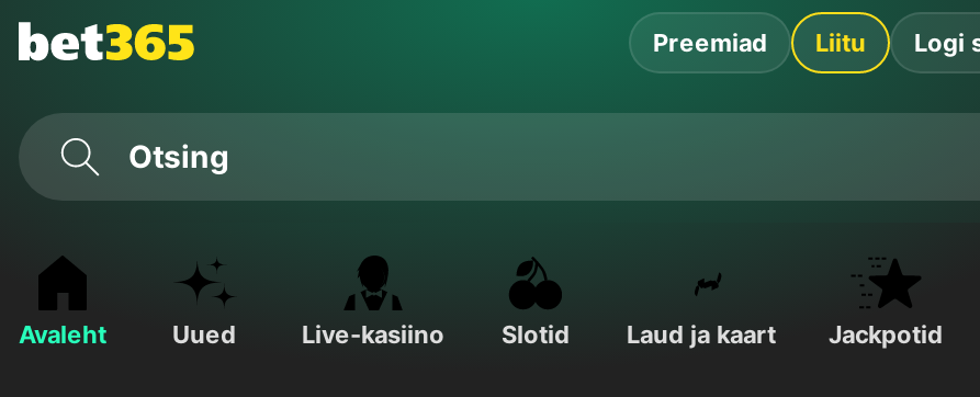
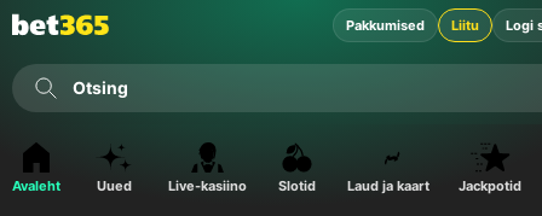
- Preemiad
+ Pakkumised
